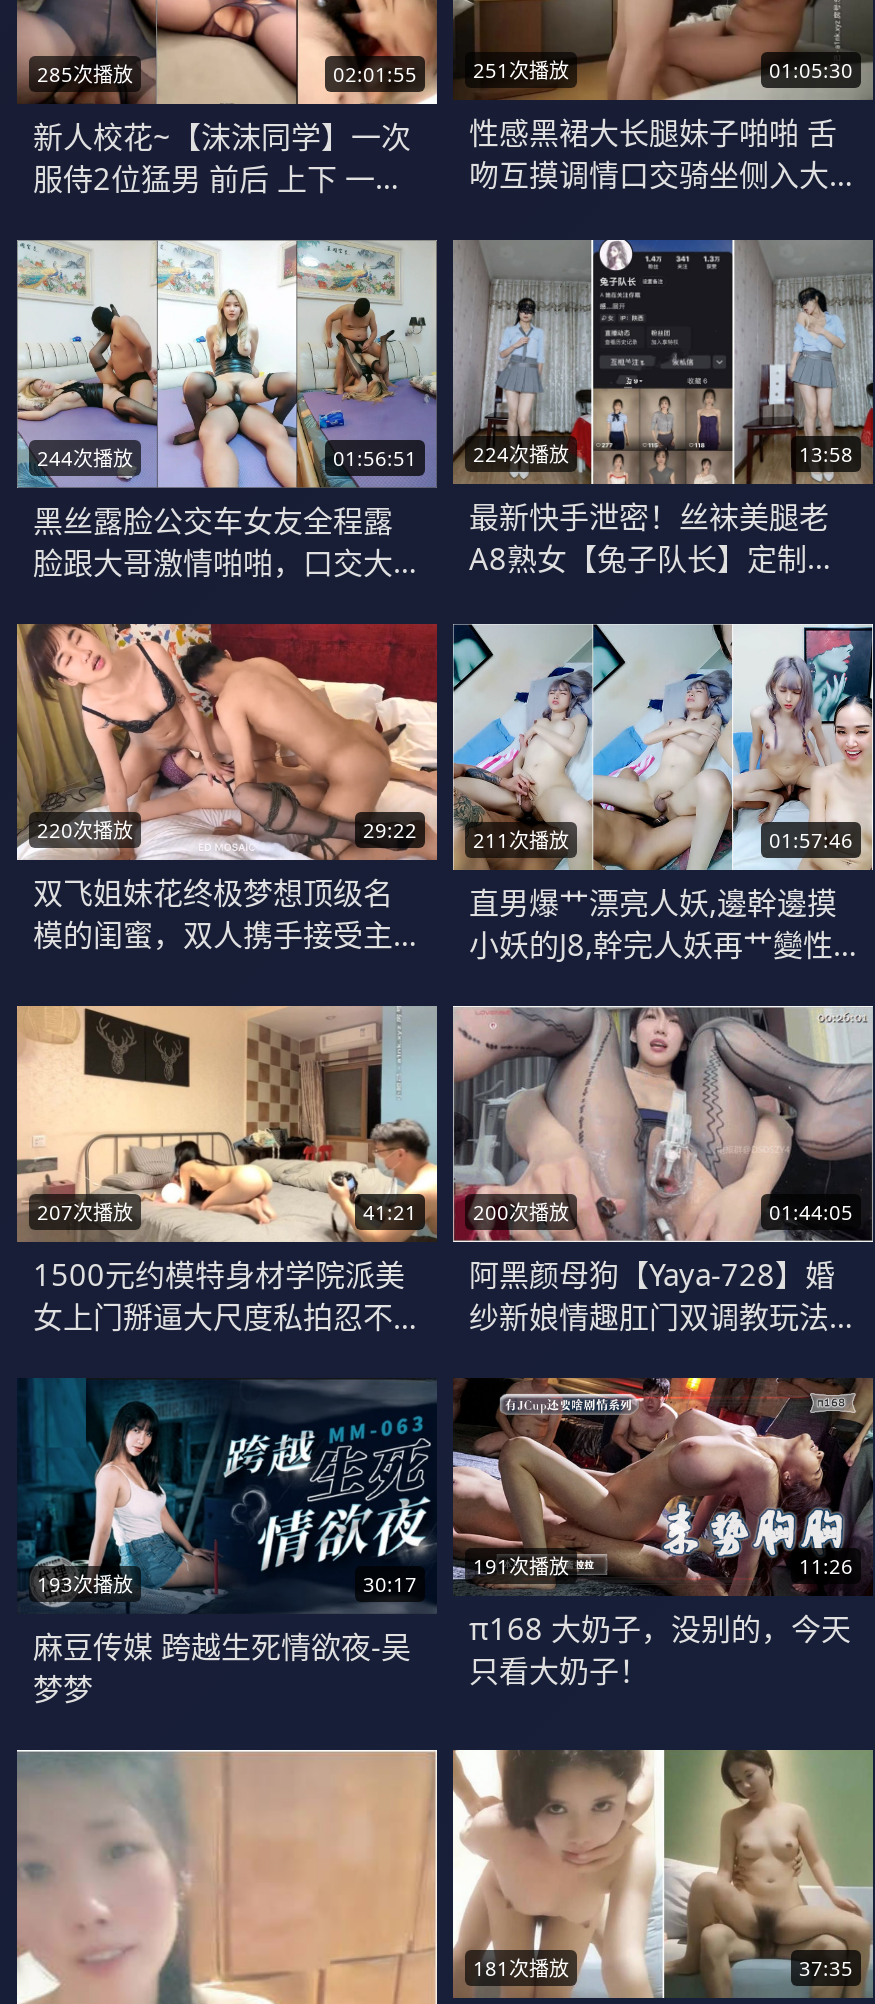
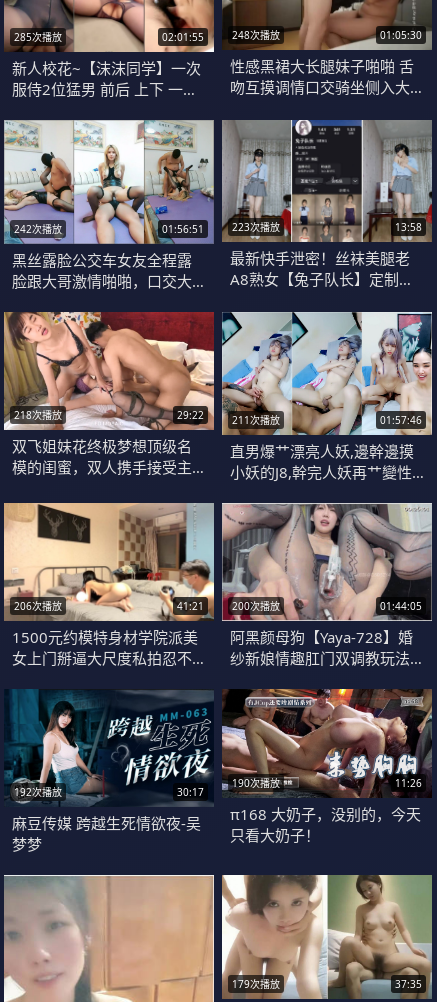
- 02:01:55 251次播放
+ 02:01:55 248次播放

- 244次播放
+ 242次播放

- 01:56:51 224次播放
+ 01:56:51 223次播放

- 220次播放
+ 218次播放

- 207次播放
+ 206次播放

- 191次播放
+ 190次播放

- 193次播放
+ 192次播放

- 181次播放
+ 179次播放
